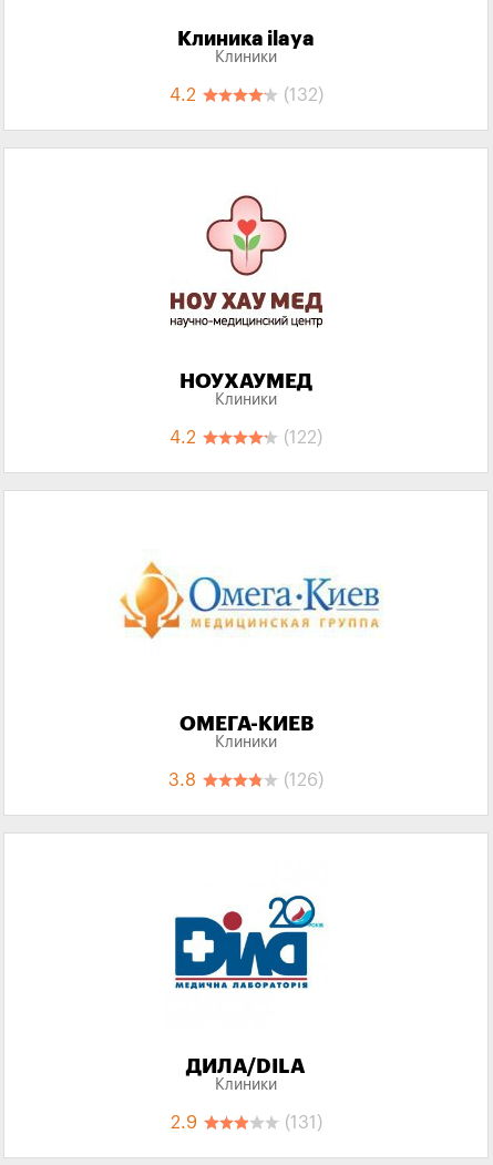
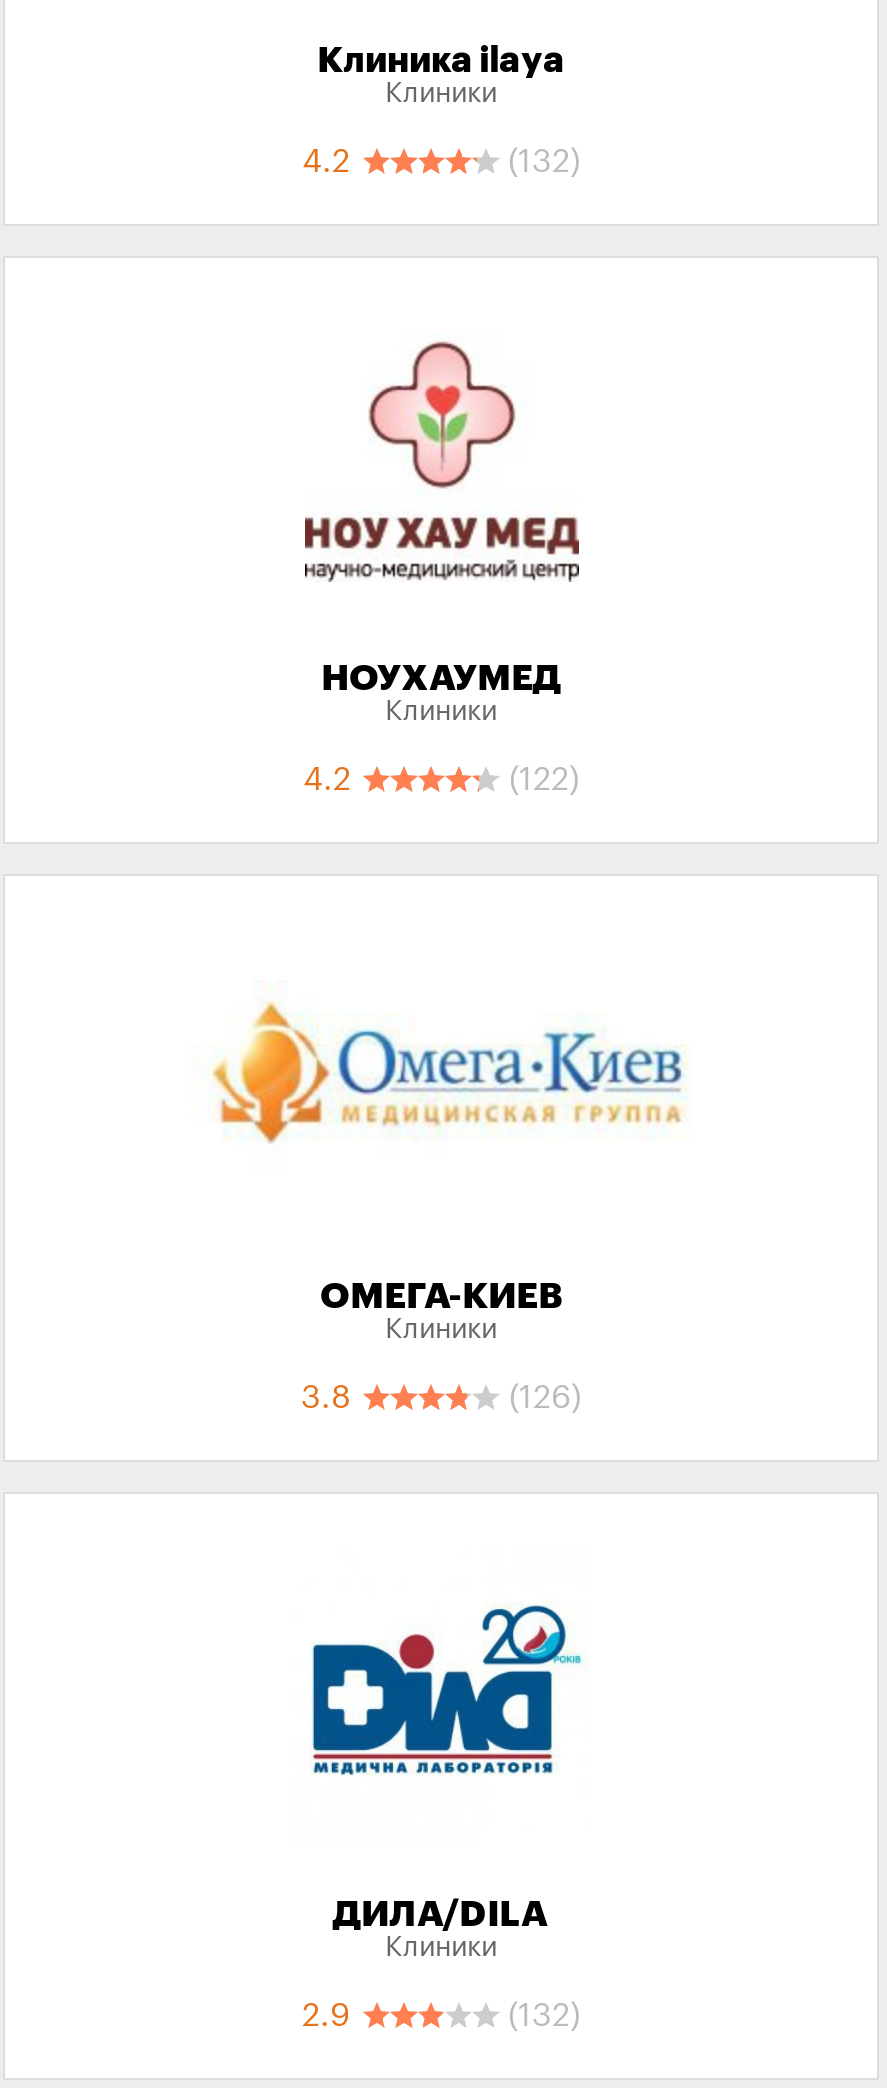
- (131)
+ (132)
